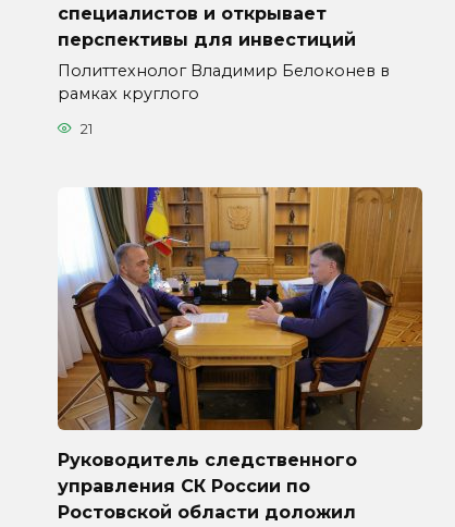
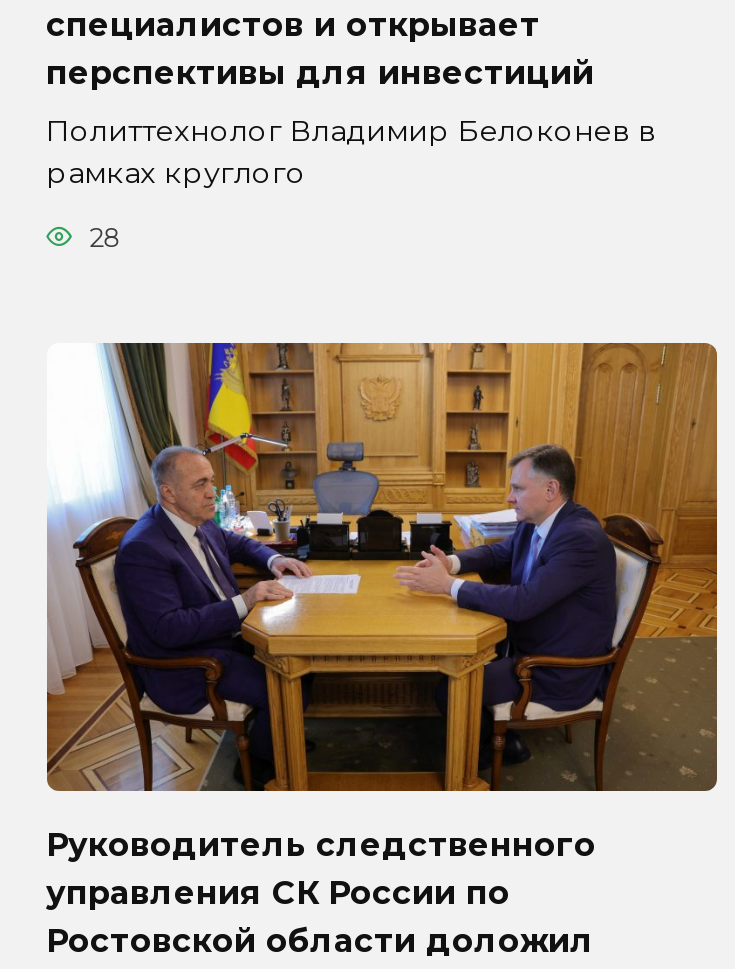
- 21
+ 28
